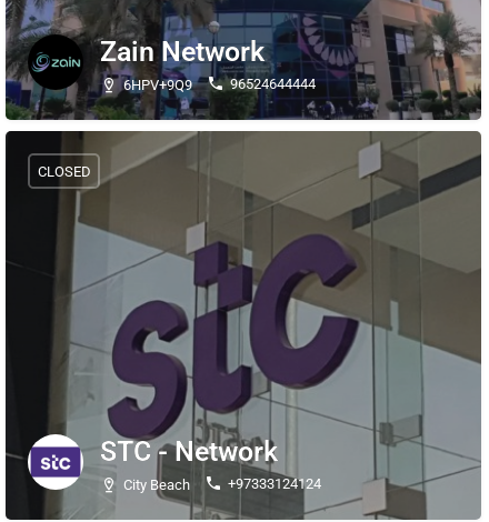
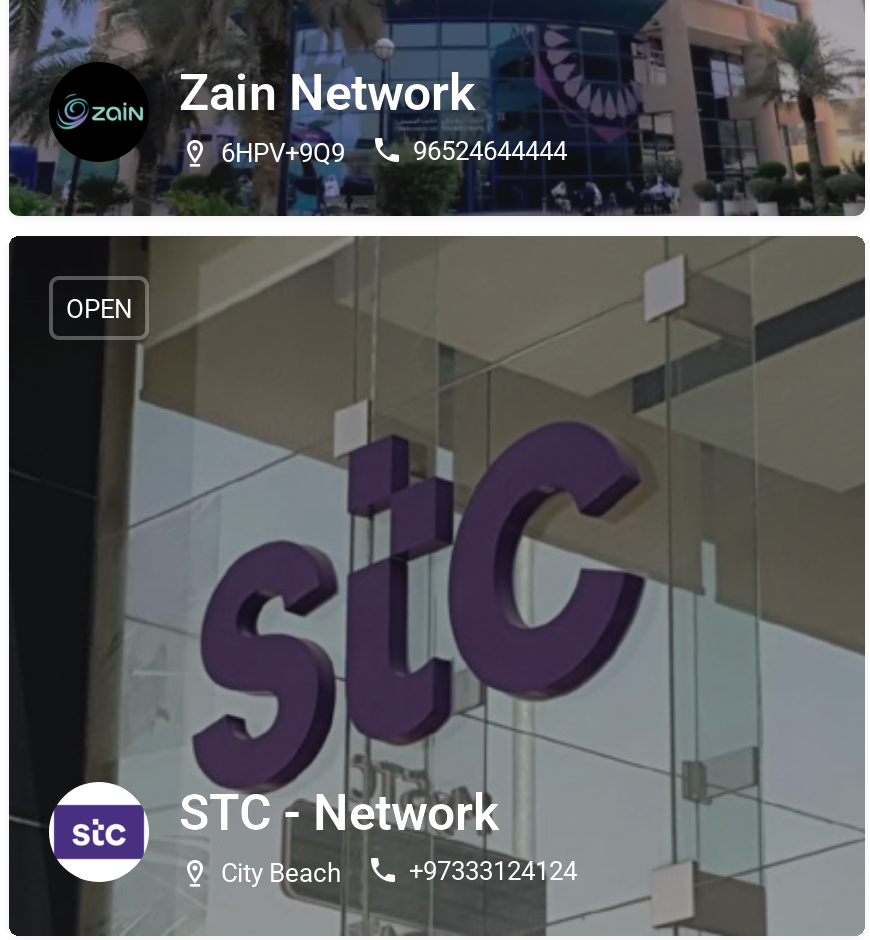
- CLOSED
+ OPEN
